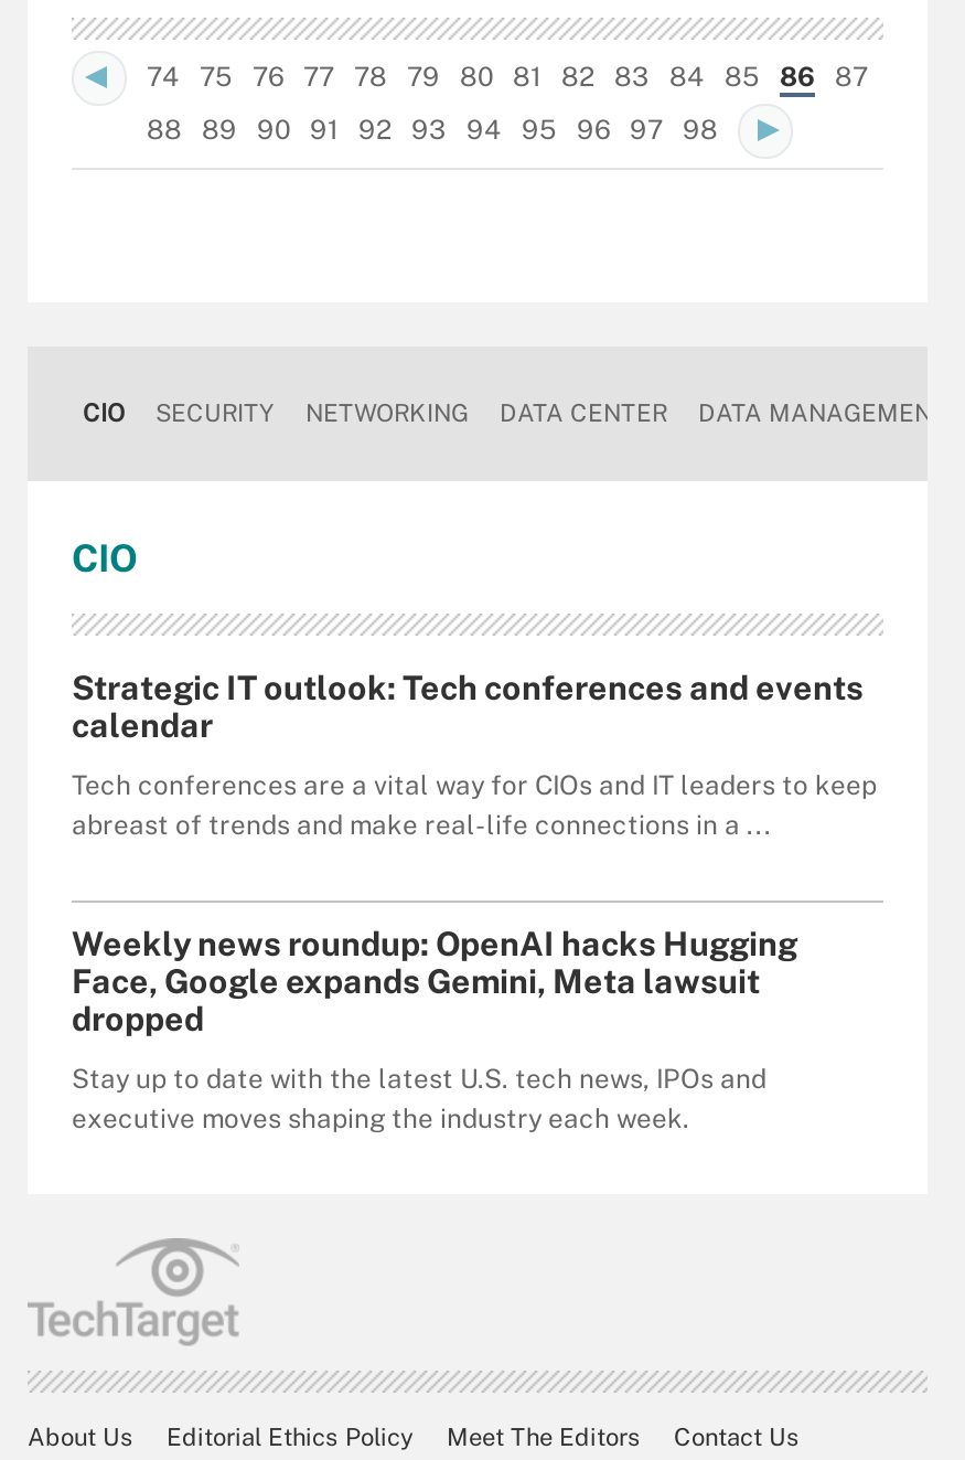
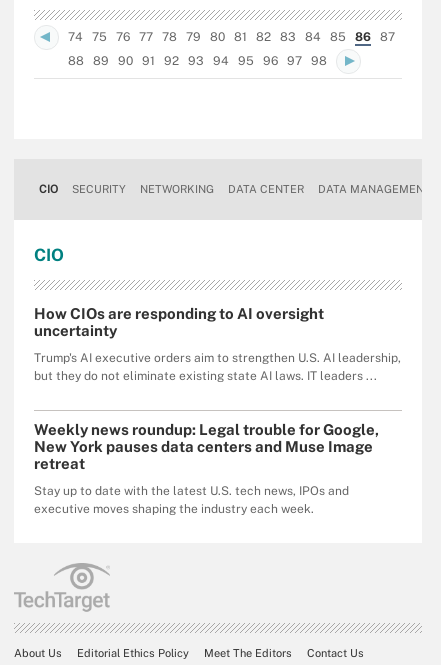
- Strategic IT outlook: Tech conferences and events
- calendar
+ How CIOs are responding to AI oversight
+ uncertainty

- Tech conferences are a vital way for CIOs and IT leaders to keep
- abreast of trends and make real-life connections in a ...
+ Trump's AI executive orders aim to strengthen U.S. AI leadership,
+ but they do not eliminate existing state AI laws. IT leaders ...

- Weekly news roundup: OpenAI hacks Hugging
- Face, Google expands Gemini, Meta lawsuit
- dropped
+ Weekly news roundup: Legal trouble for Google,
+ New York pauses data centers and Muse Image
+ retreat
